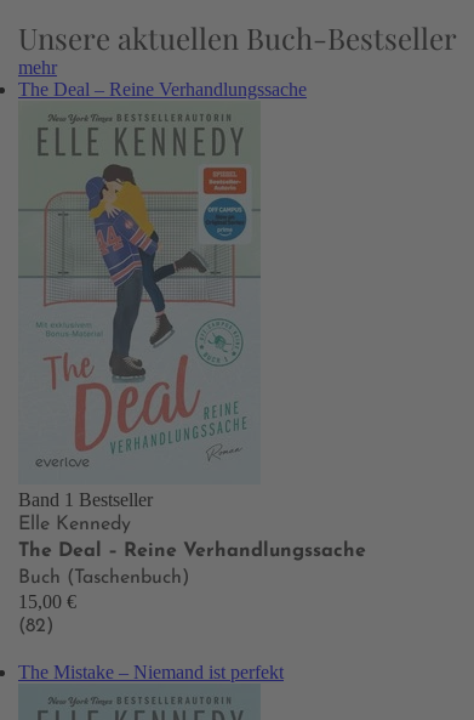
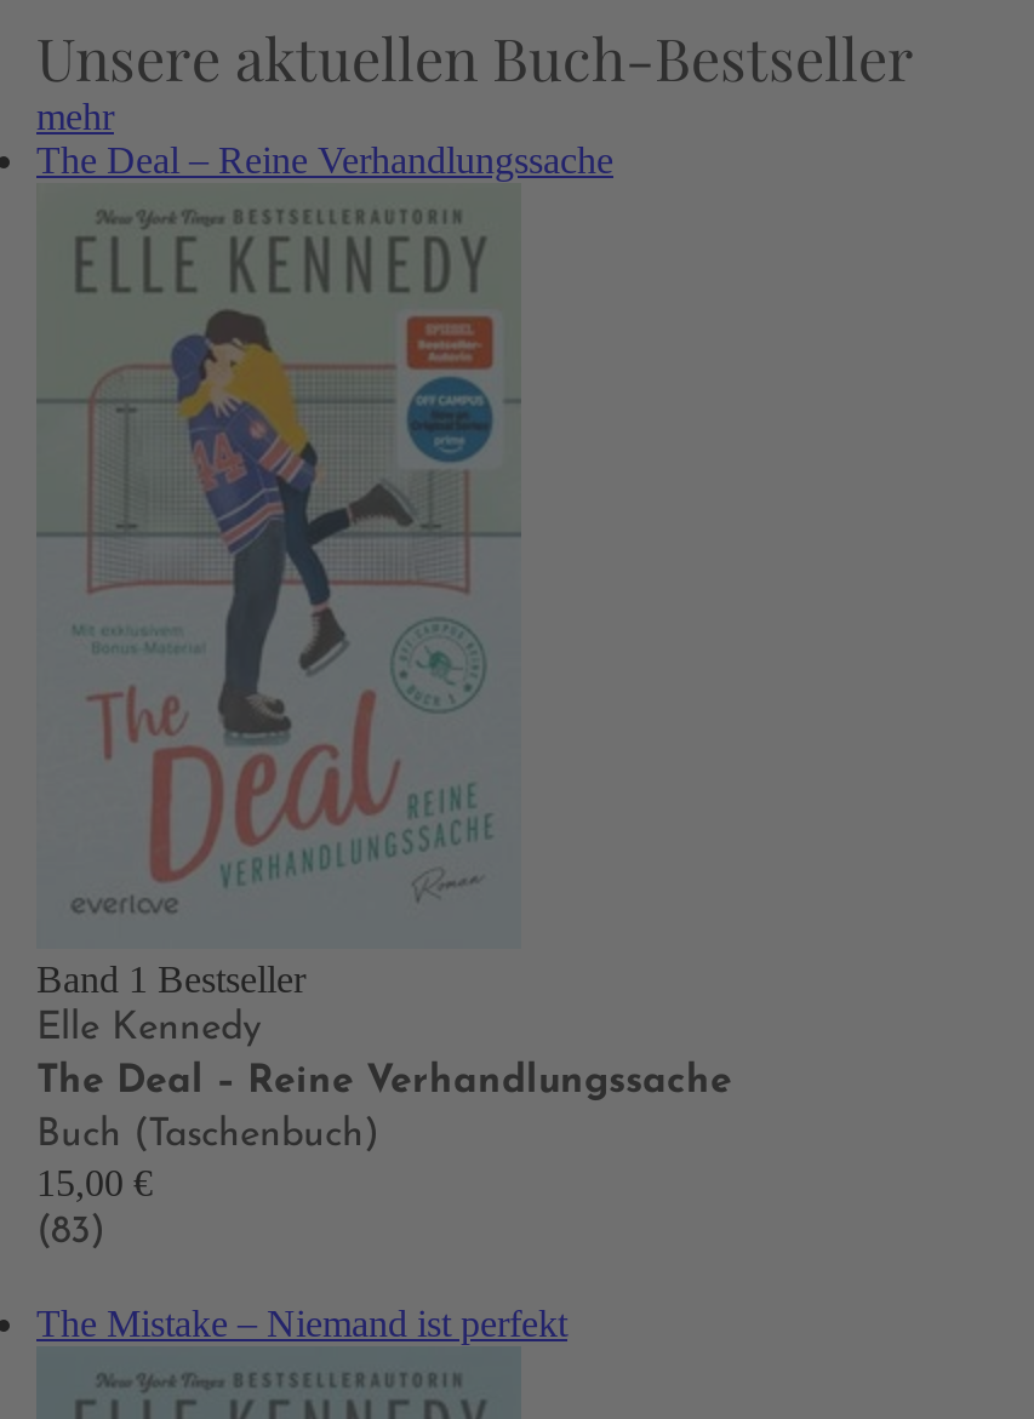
- (82)
+ (83)
